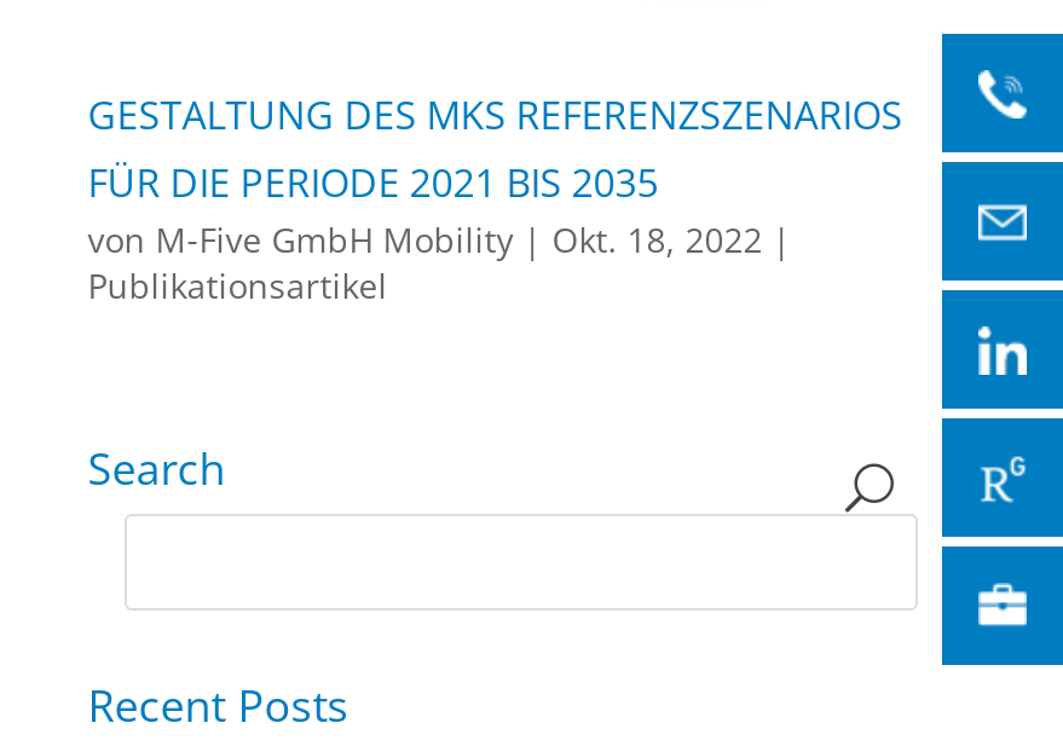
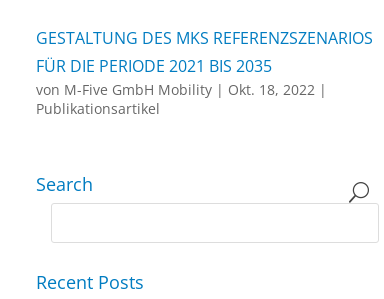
- [image]
